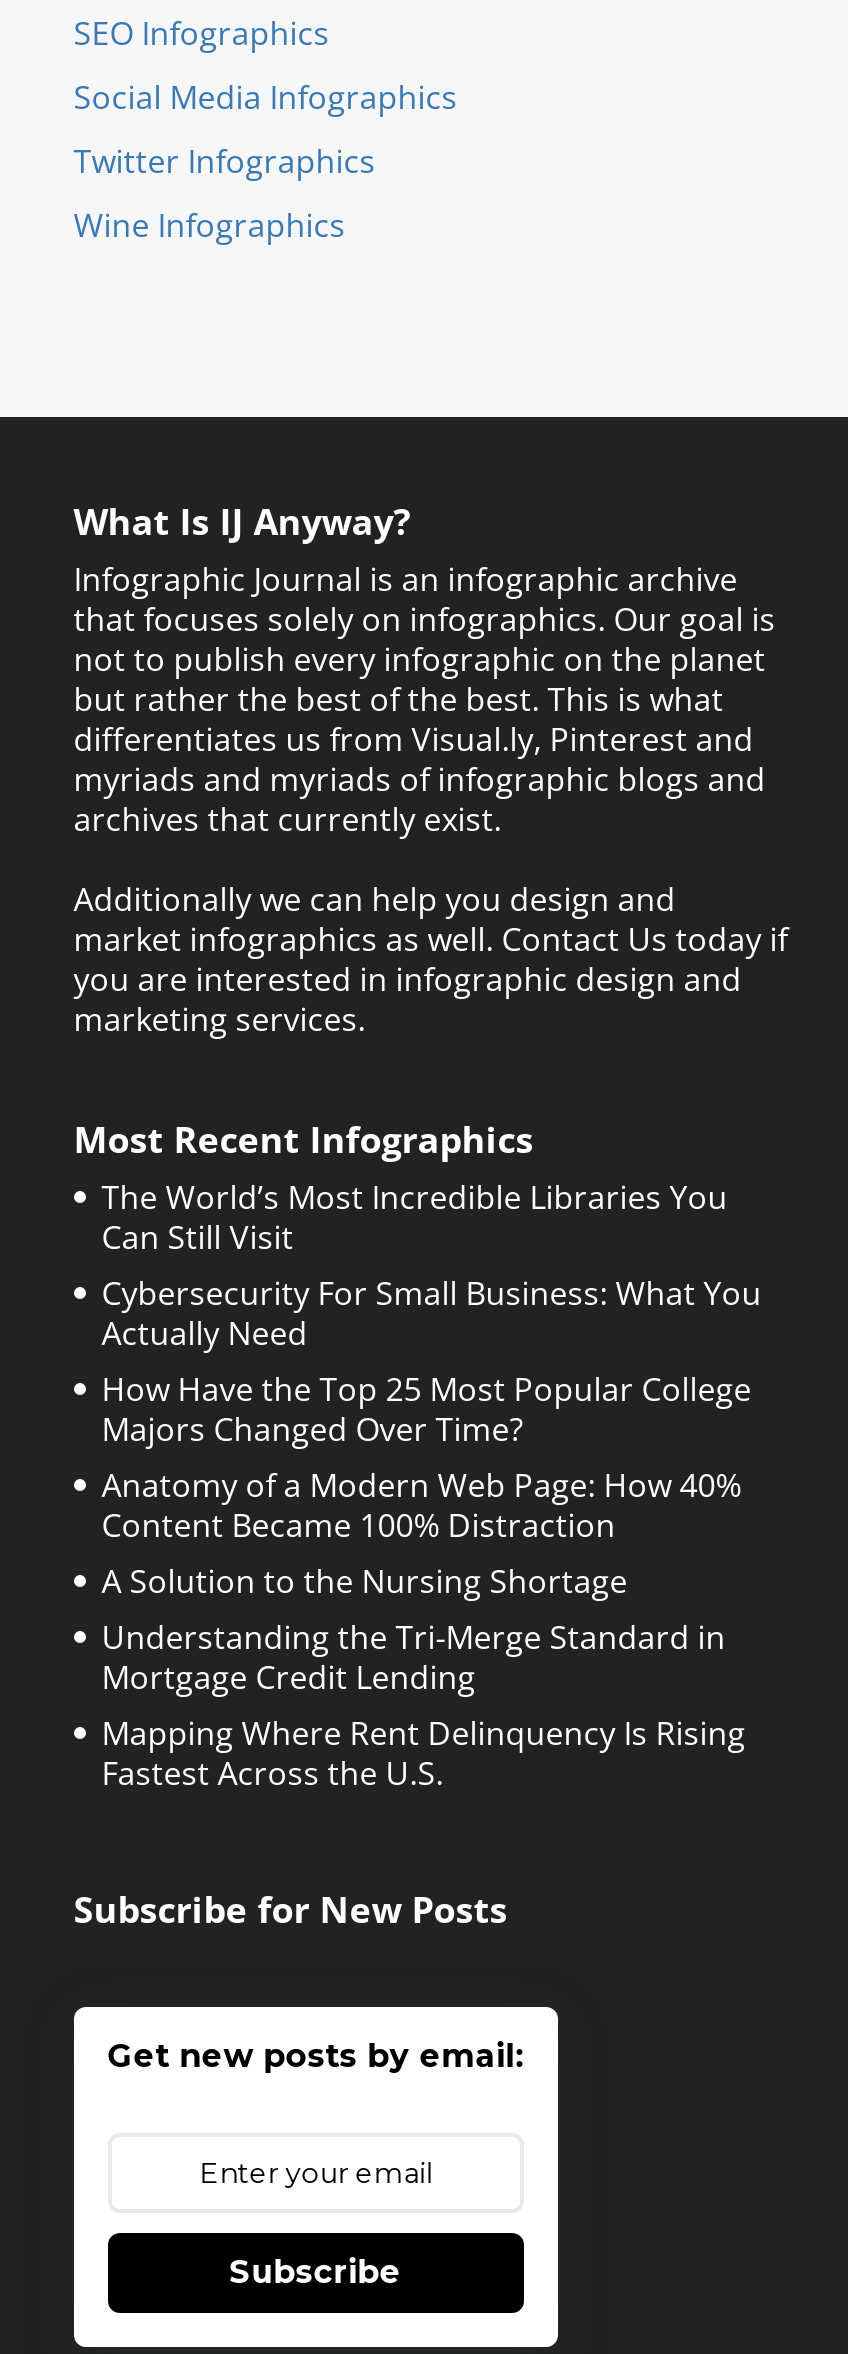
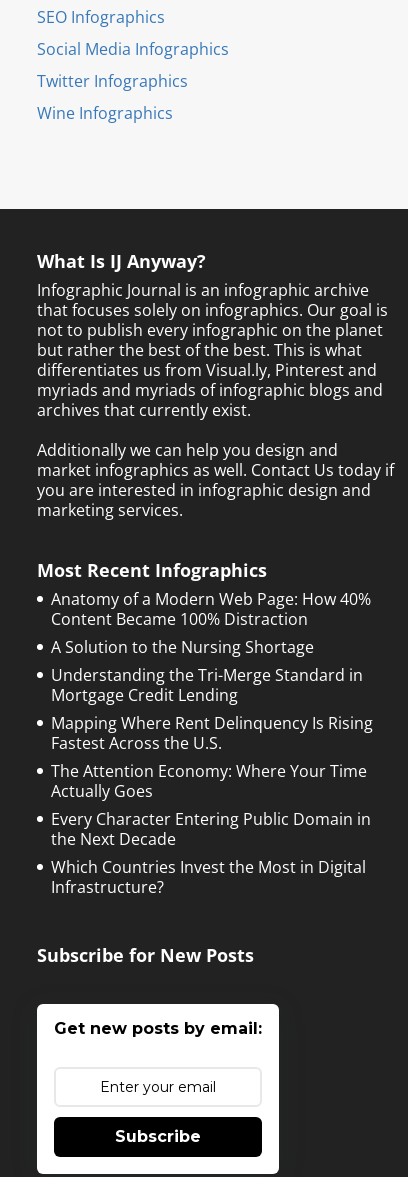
- The World’s Most Incredible Libraries You
- Can Still Visit
- Cybersecurity For Small Business: What You
- Actually Need
- How Have the Top 25 Most Popular College
- Majors Changed Over Time?

moved up: Anatomy of a Modern Web Page: How 40% | Content Became 100% Distraction | A Solution to the Nursing Shortage | Understanding the Tri-Merge Standard in | Mortgage Credit Lending | Mapping Where Rent Delinquency Is Rising | Fastest Across the U.S.

+ The Attention Economy: Where Your Time
+ Actually Goes
+ Every Character Entering Public Domain in
+ the Next Decade
+ Which Countries Invest the Most in Digital
+ Infrastructure?
